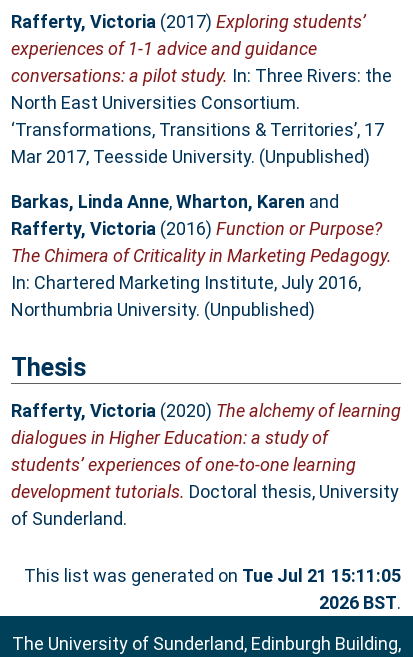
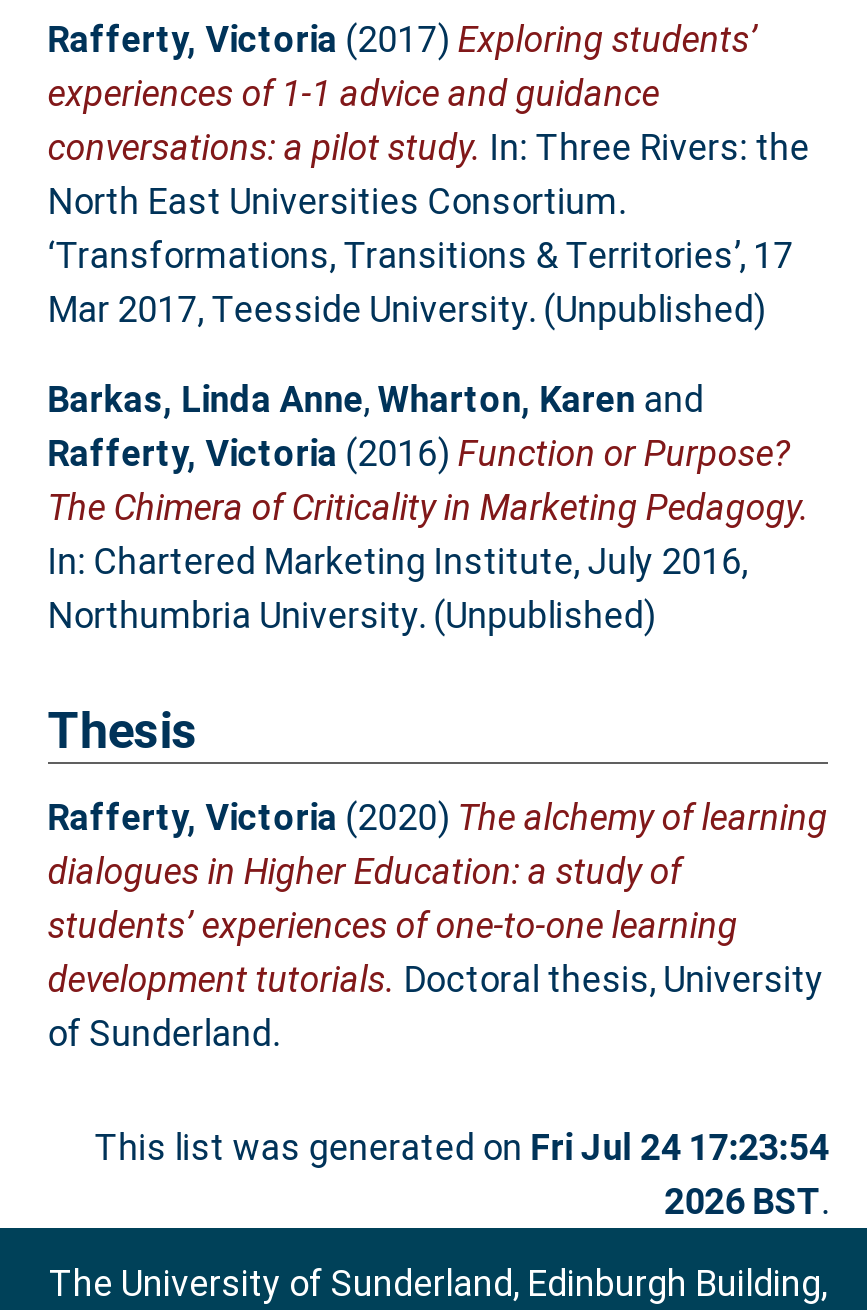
- This list was generated on Tue Jul 21 15:11:05
+ This list was generated on Fri Jul 24 17:23:54
